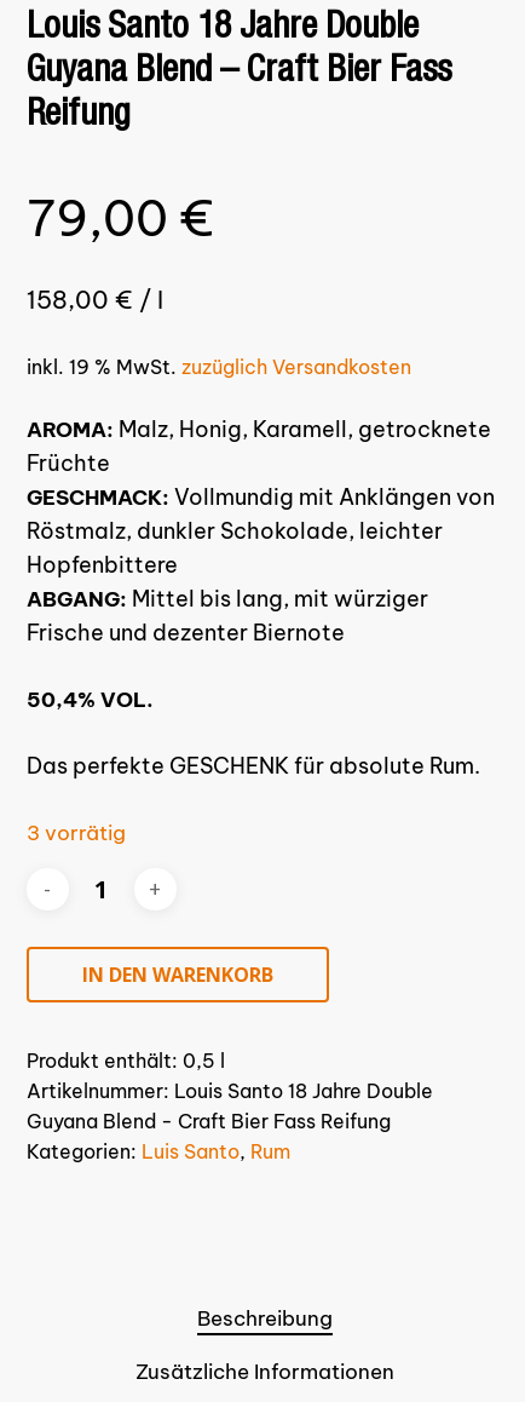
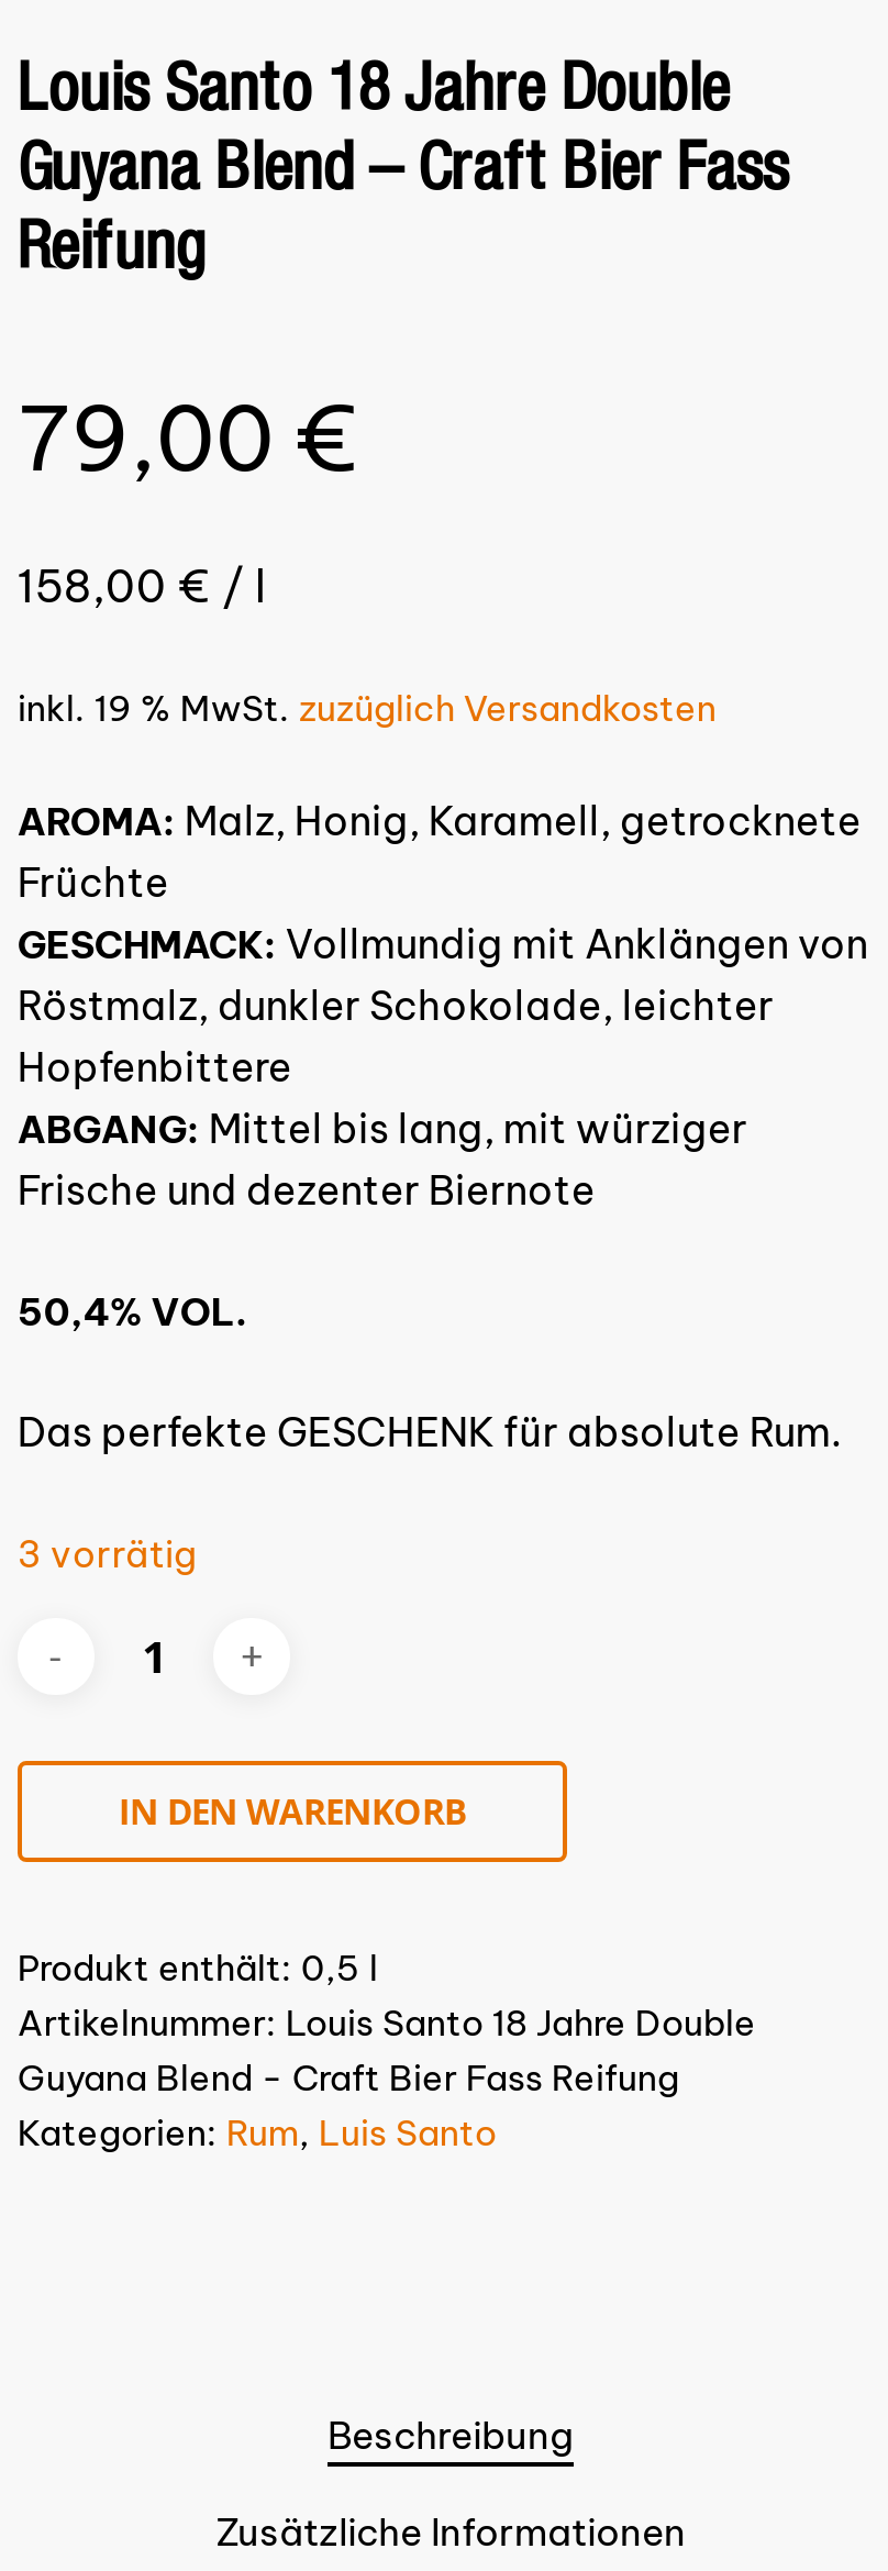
- Kategorien: Luis Santo, Rum
+ Kategorien: Rum, Luis Santo
